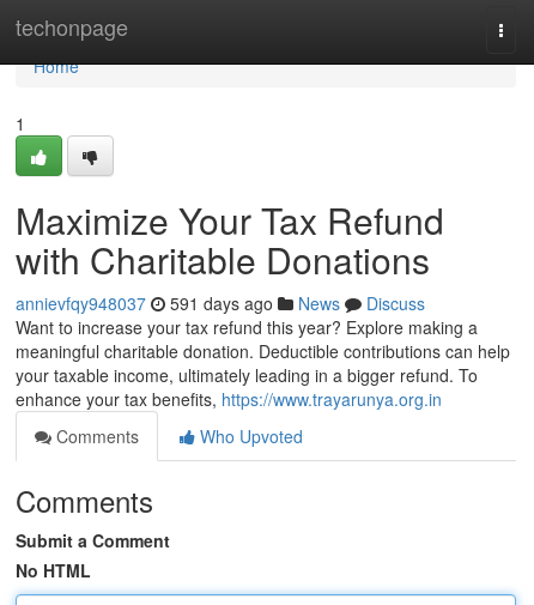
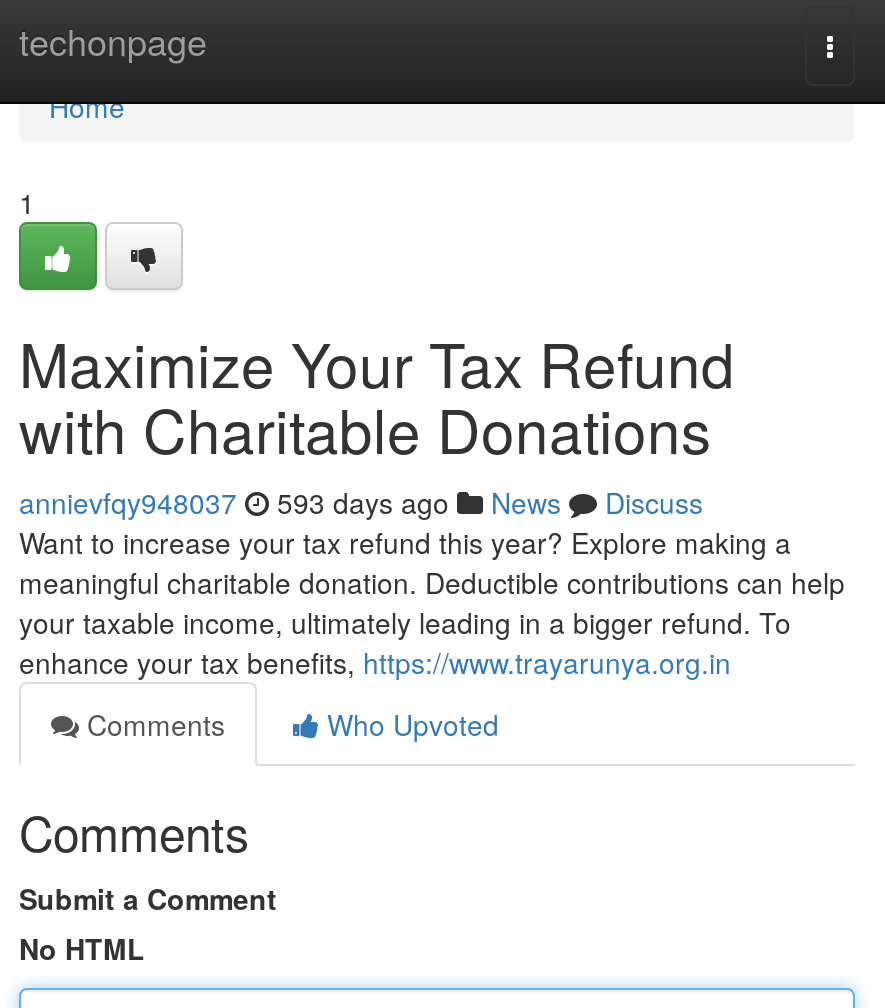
- annievfqy948037 591 days ago News Discuss
+ annievfqy948037 593 days ago News Discuss
